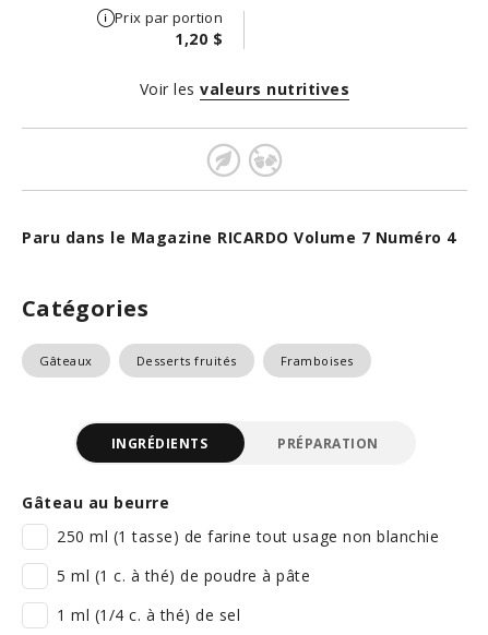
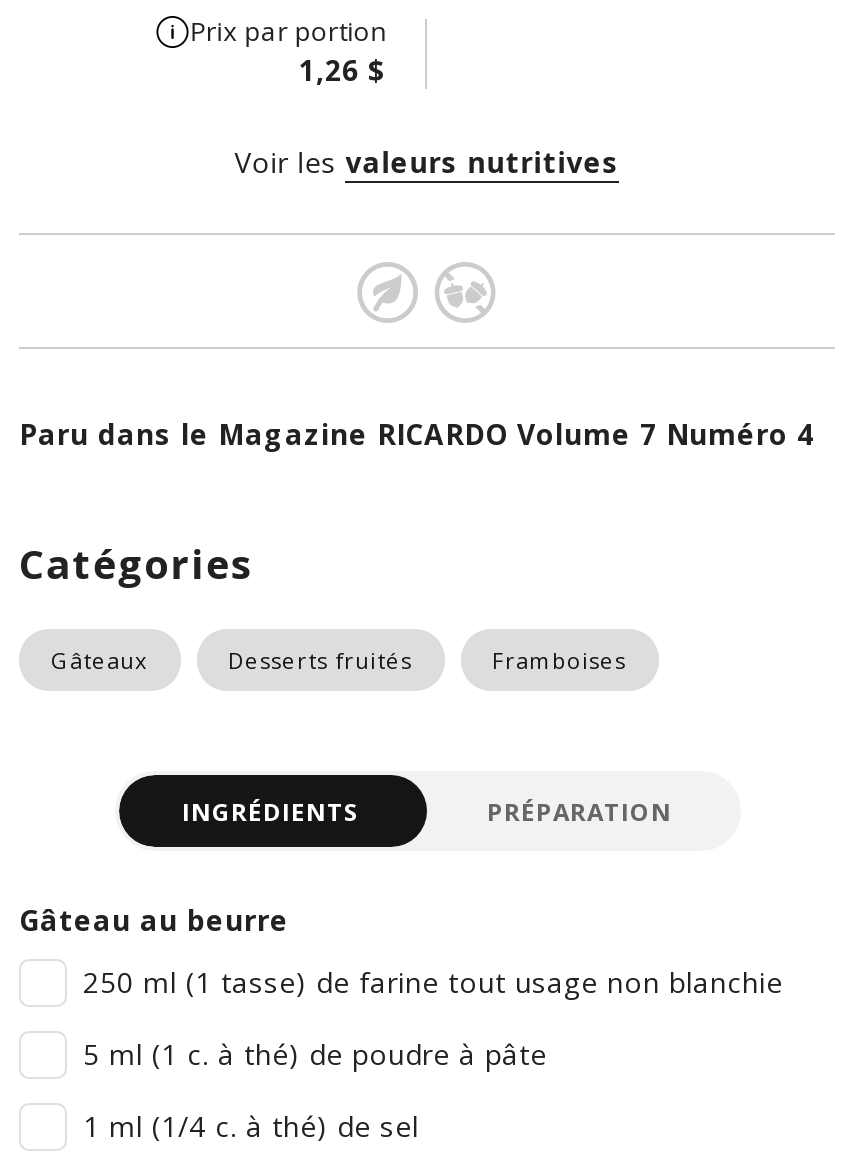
- 1,20 $
+ 1,26 $
